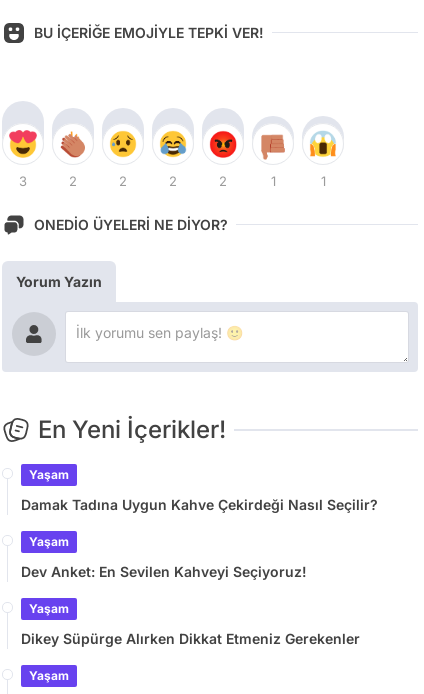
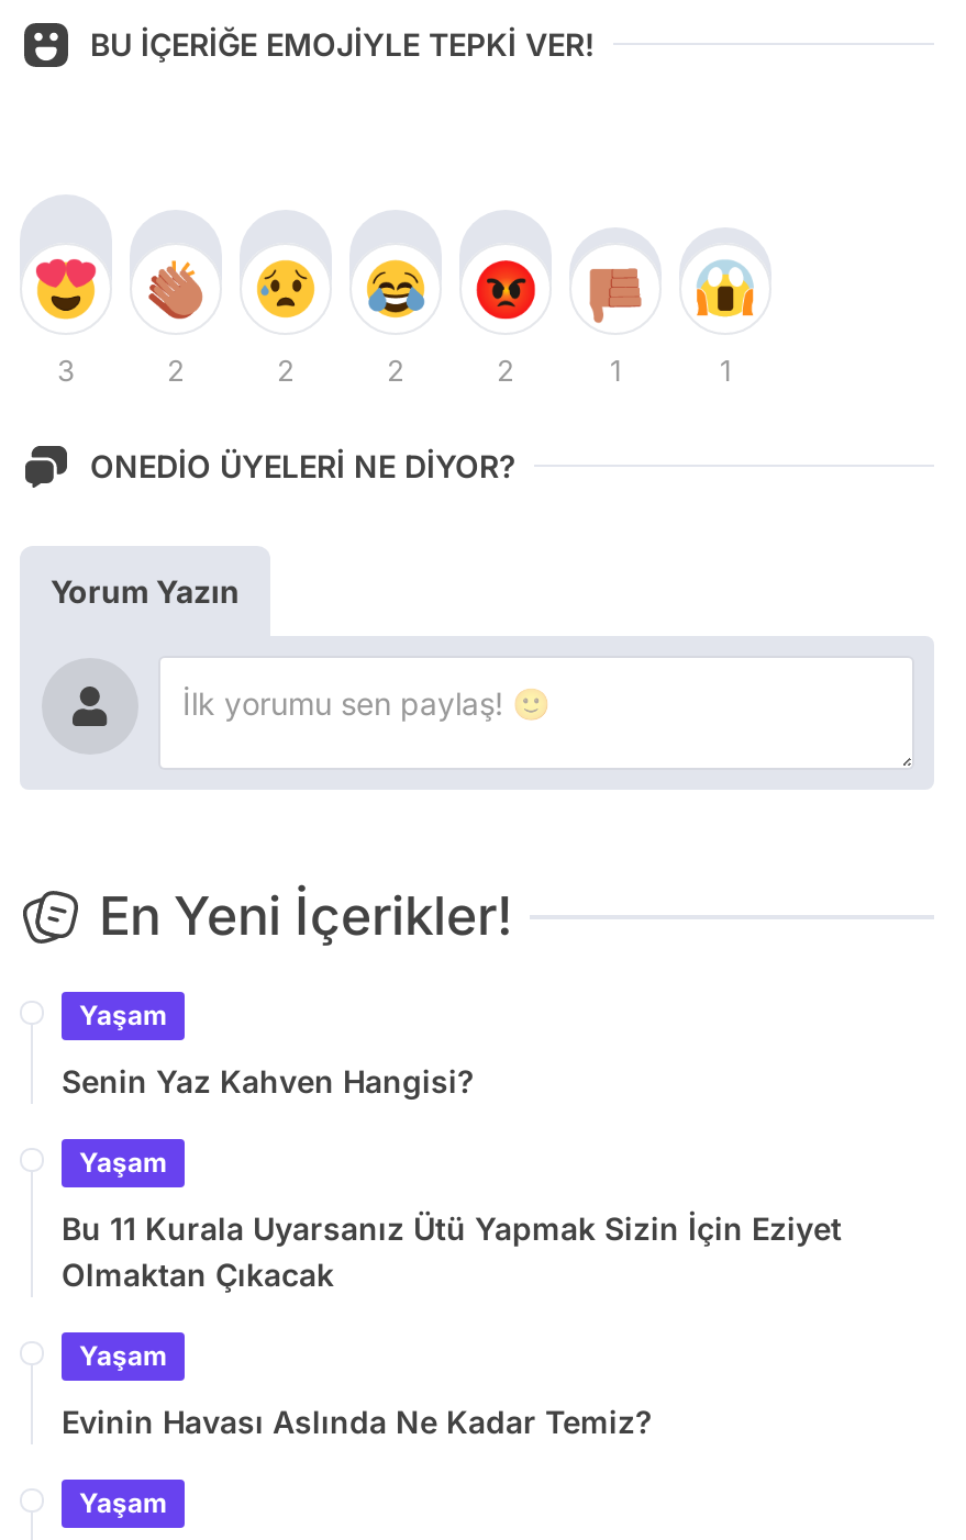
- Damak Tadına Uygun Kahve Çekirdeği Nasıl Seçilir?
+ Senin Yaz Kahven Hangisi?

- Dev Anket: En Sevilen Kahveyi Seçiyoruz!
+ Bu 11 Kurala Uyarsanız Ütü Yapmak Sizin İçin Eziyet
+ Olmaktan Çıkacak

- Dikey Süpürge Alırken Dikkat Etmeniz Gerekenler
+ Evinin Havası Aslında Ne Kadar Temiz?
